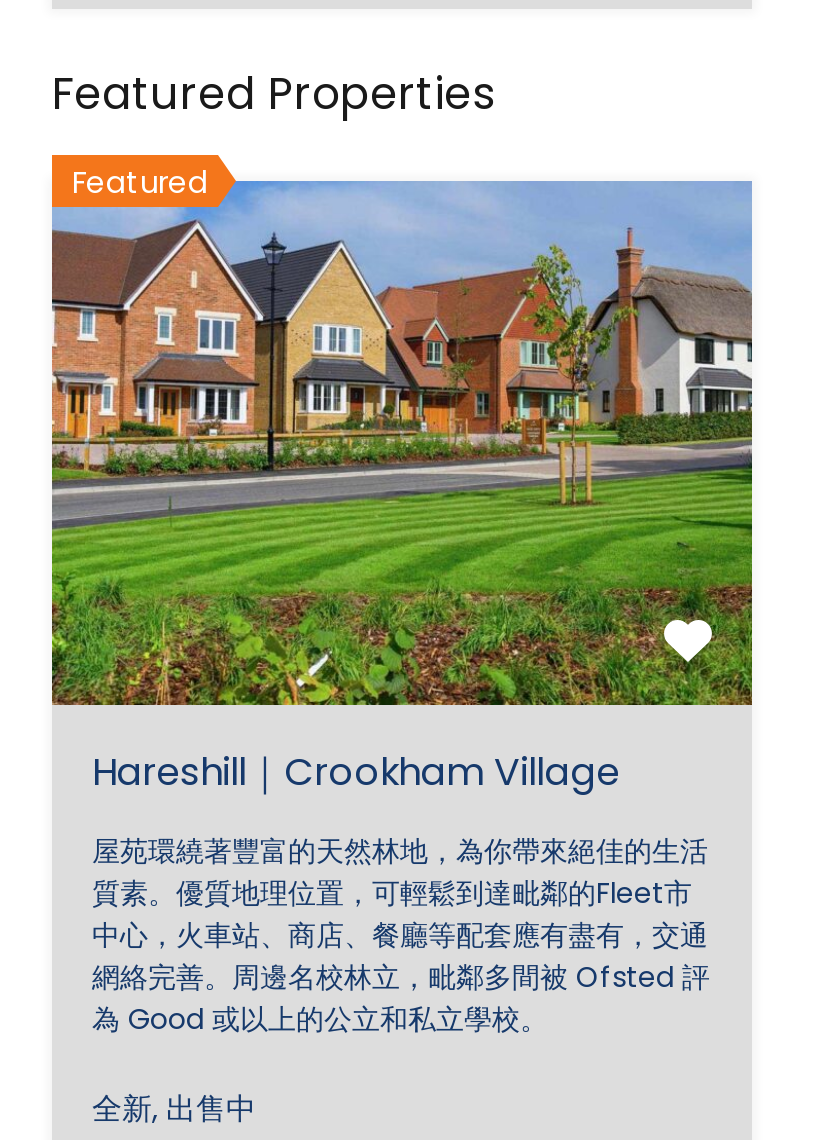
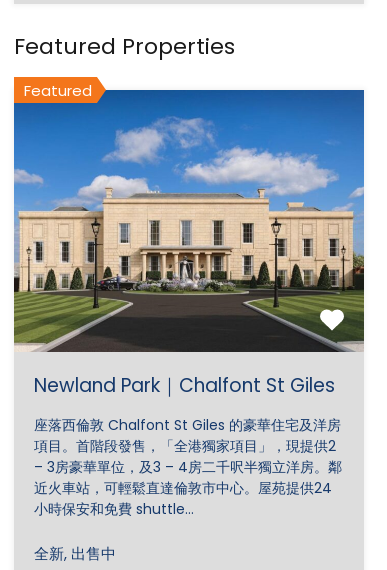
- [image]
- Hareshill｜Crookham Village
+ [image]
+ Newland Park｜Chalfont St Giles

- 屋苑環繞著豐富的天然林地，為你帶來絕佳的生活
- 質素。優質地理位置，可輕鬆到達毗鄰的Fleet市
- 中心，火車站、商店、餐廳等配套應有盡有，交通
- 網絡完善。周邊名校林立，毗鄰多間被 Ofsted 評
- 為 Good 或以上的公立和私立學校。
+ 座落西倫敦 Chalfont St Giles 的豪華住宅及洋房
+ 項目。首階段發售，「全港獨家項目」，現提供2
+ – 3房豪華單位，及3 – 4房二千呎半獨立洋房。鄰
+ 近火車站，可輕鬆直達倫敦市中心。屋苑提供24
+ 小時保安和免費 shuttle…
